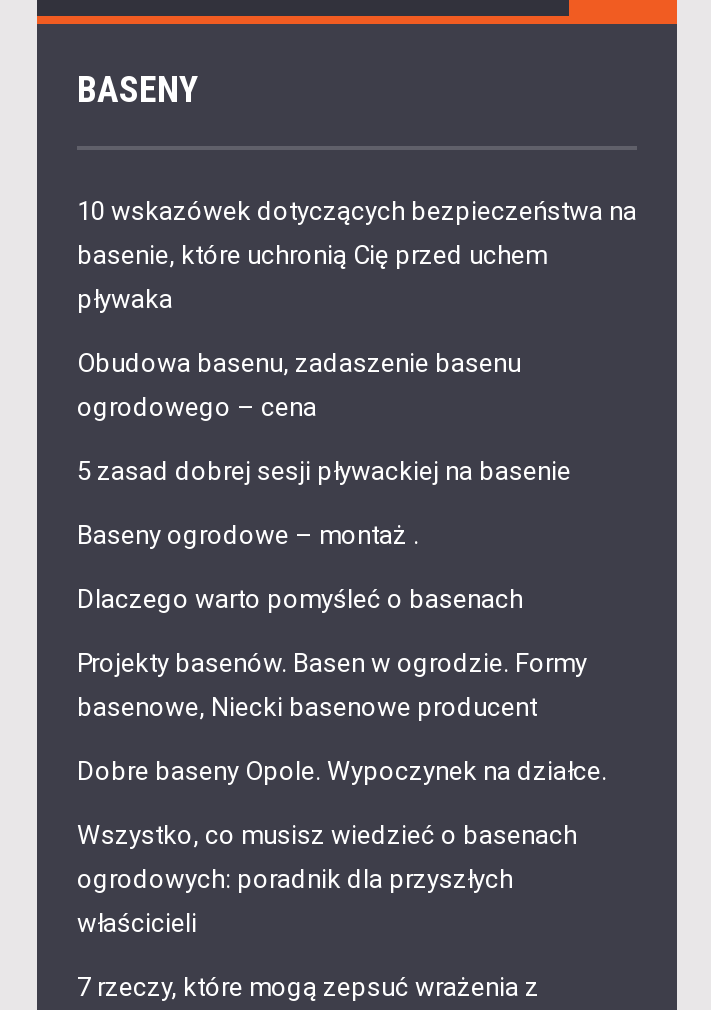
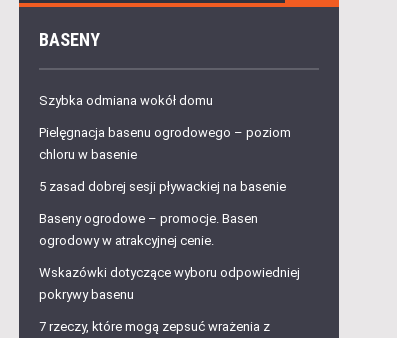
- 10 wskazówek dotyczących bezpieczeństwa na
- basenie, które uchronią Cię przed uchem
- pływaka
- Obudowa basenu, zadaszenie basenu
- ogrodowego – cena
+ Szybka odmiana wokół domu
+ Pielęgnacja basenu ogrodowego – poziom
+ chloru w basenie

- Baseny ogrodowe – montaż .
- Dlaczego warto pomyśleć o basenach
- Projekty basenów. Basen w ogrodzie. Formy
- basenowe, Niecki basenowe producent
- Dobre baseny Opole. Wypoczynek na działce.
- Wszystko, co musisz wiedzieć o basenach
- ogrodowych: poradnik dla przyszłych
- właścicieli
+ Baseny ogrodowe – promocje. Basen
+ ogrodowy w atrakcyjnej cenie.
+ Wskazówki dotyczące wyboru odpowiedniej
+ pokrywy basenu
